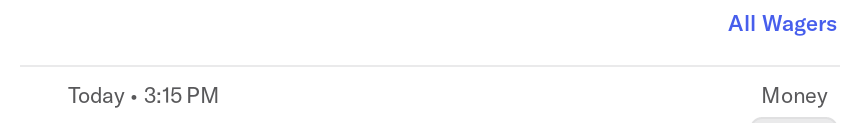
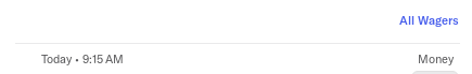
- Today • 3:15 PM
+ Today • 9:15 AM
